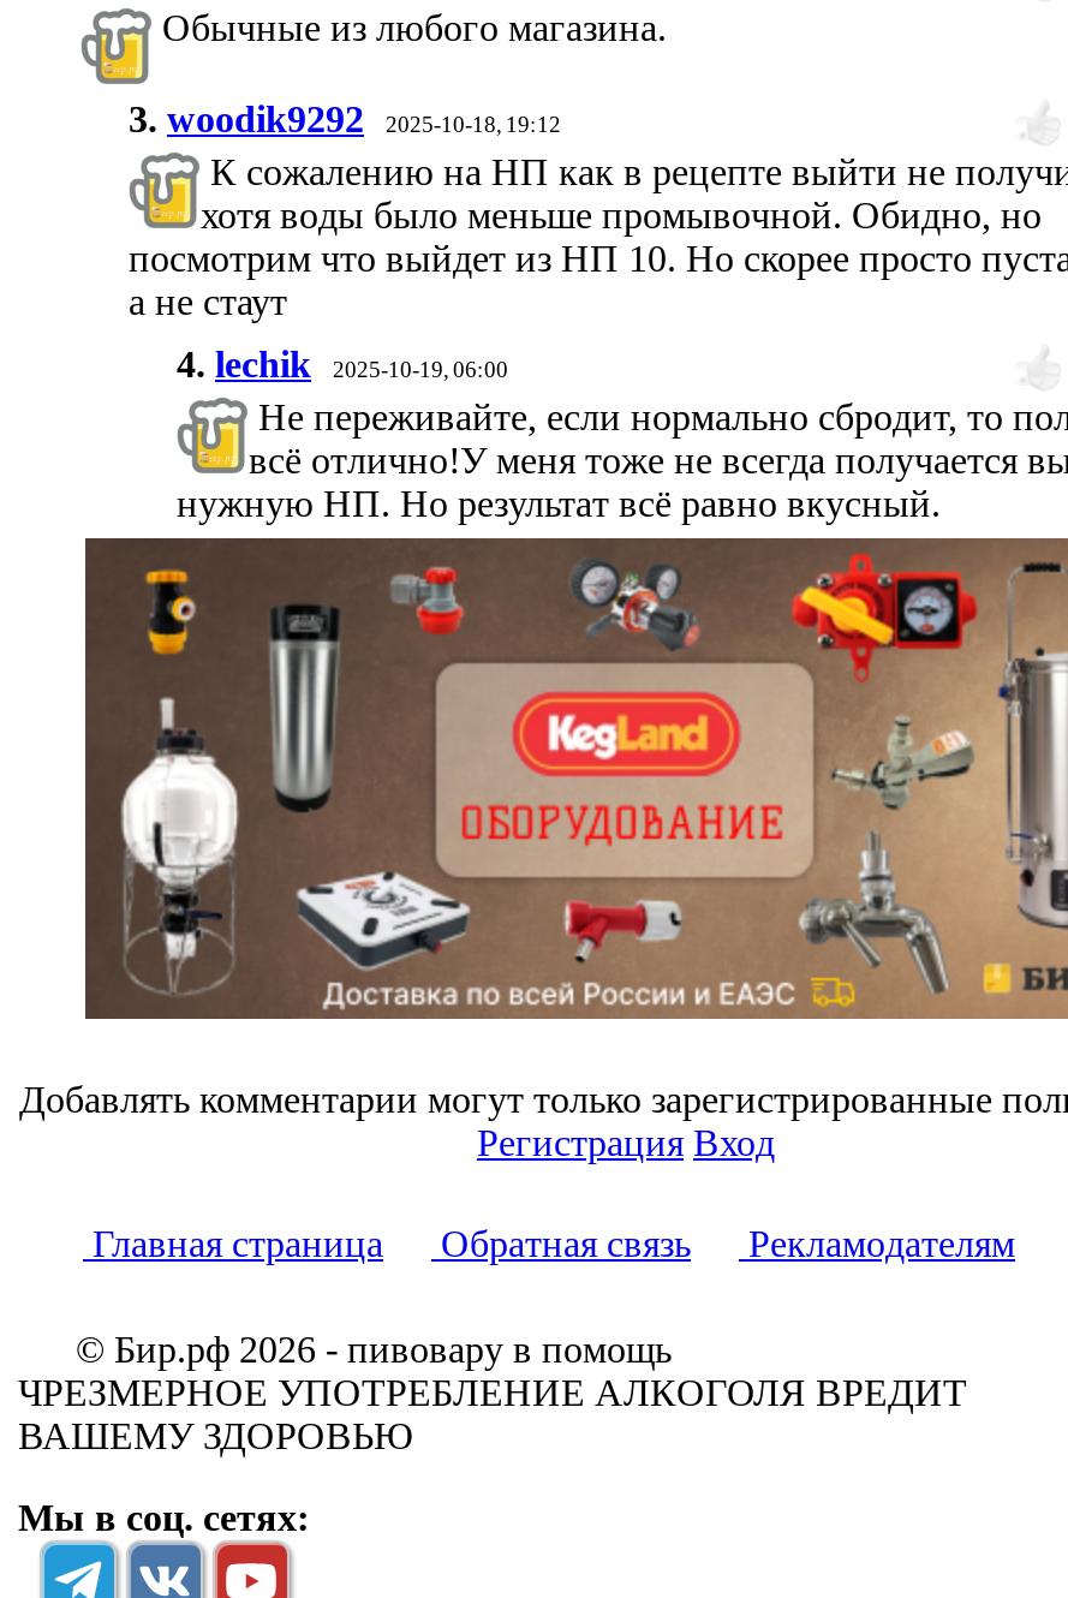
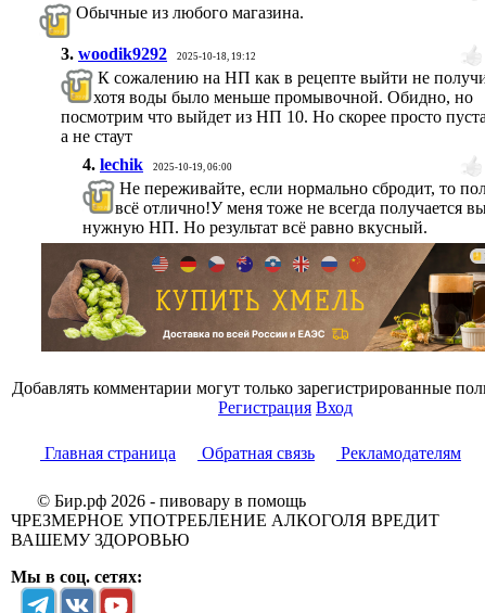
- [image]
+ [image]
